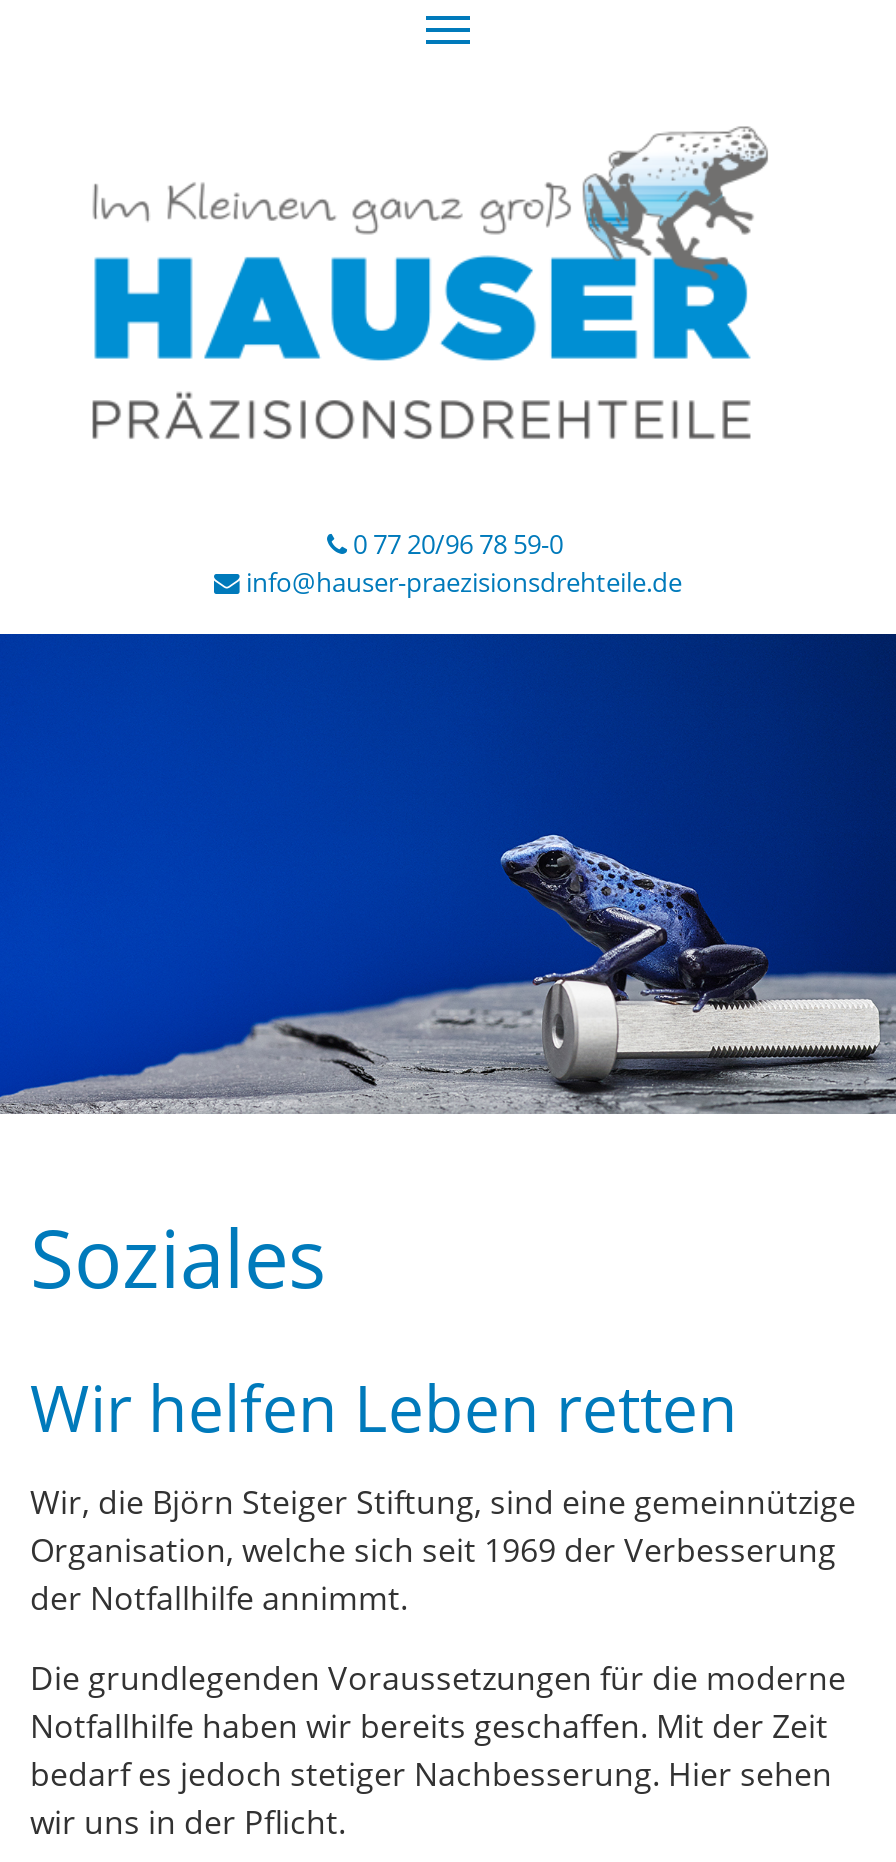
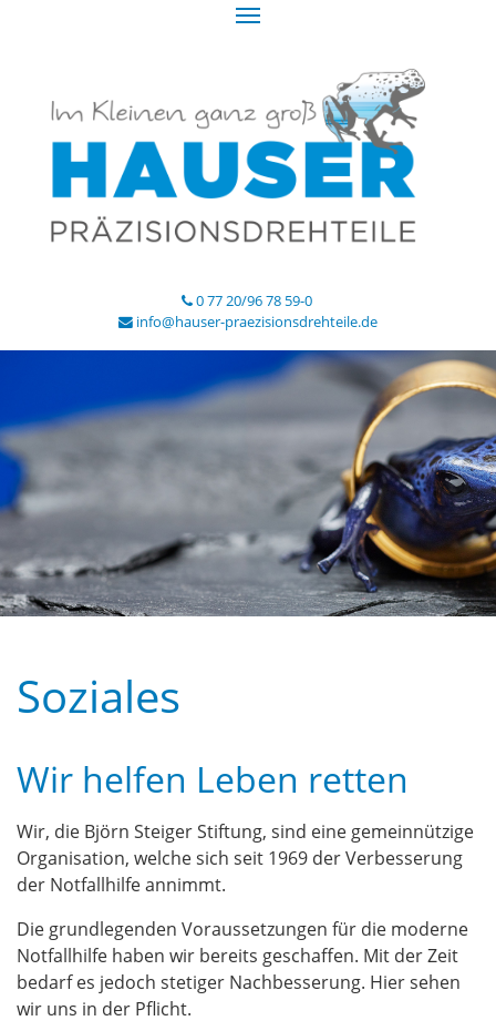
- [image]
+ [image]
